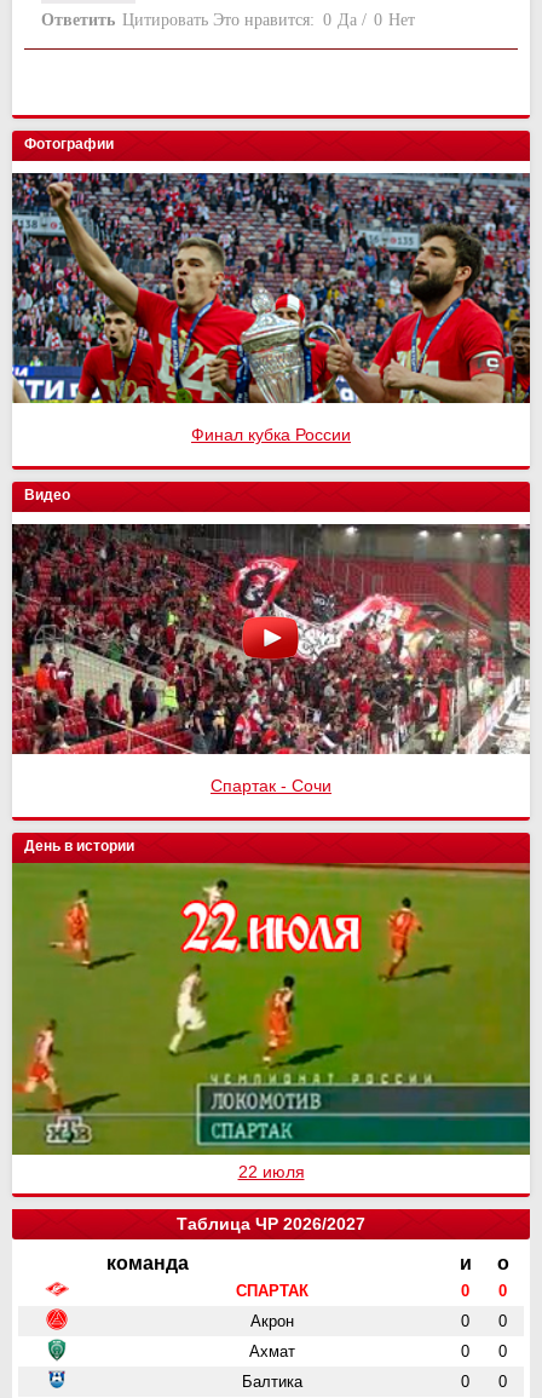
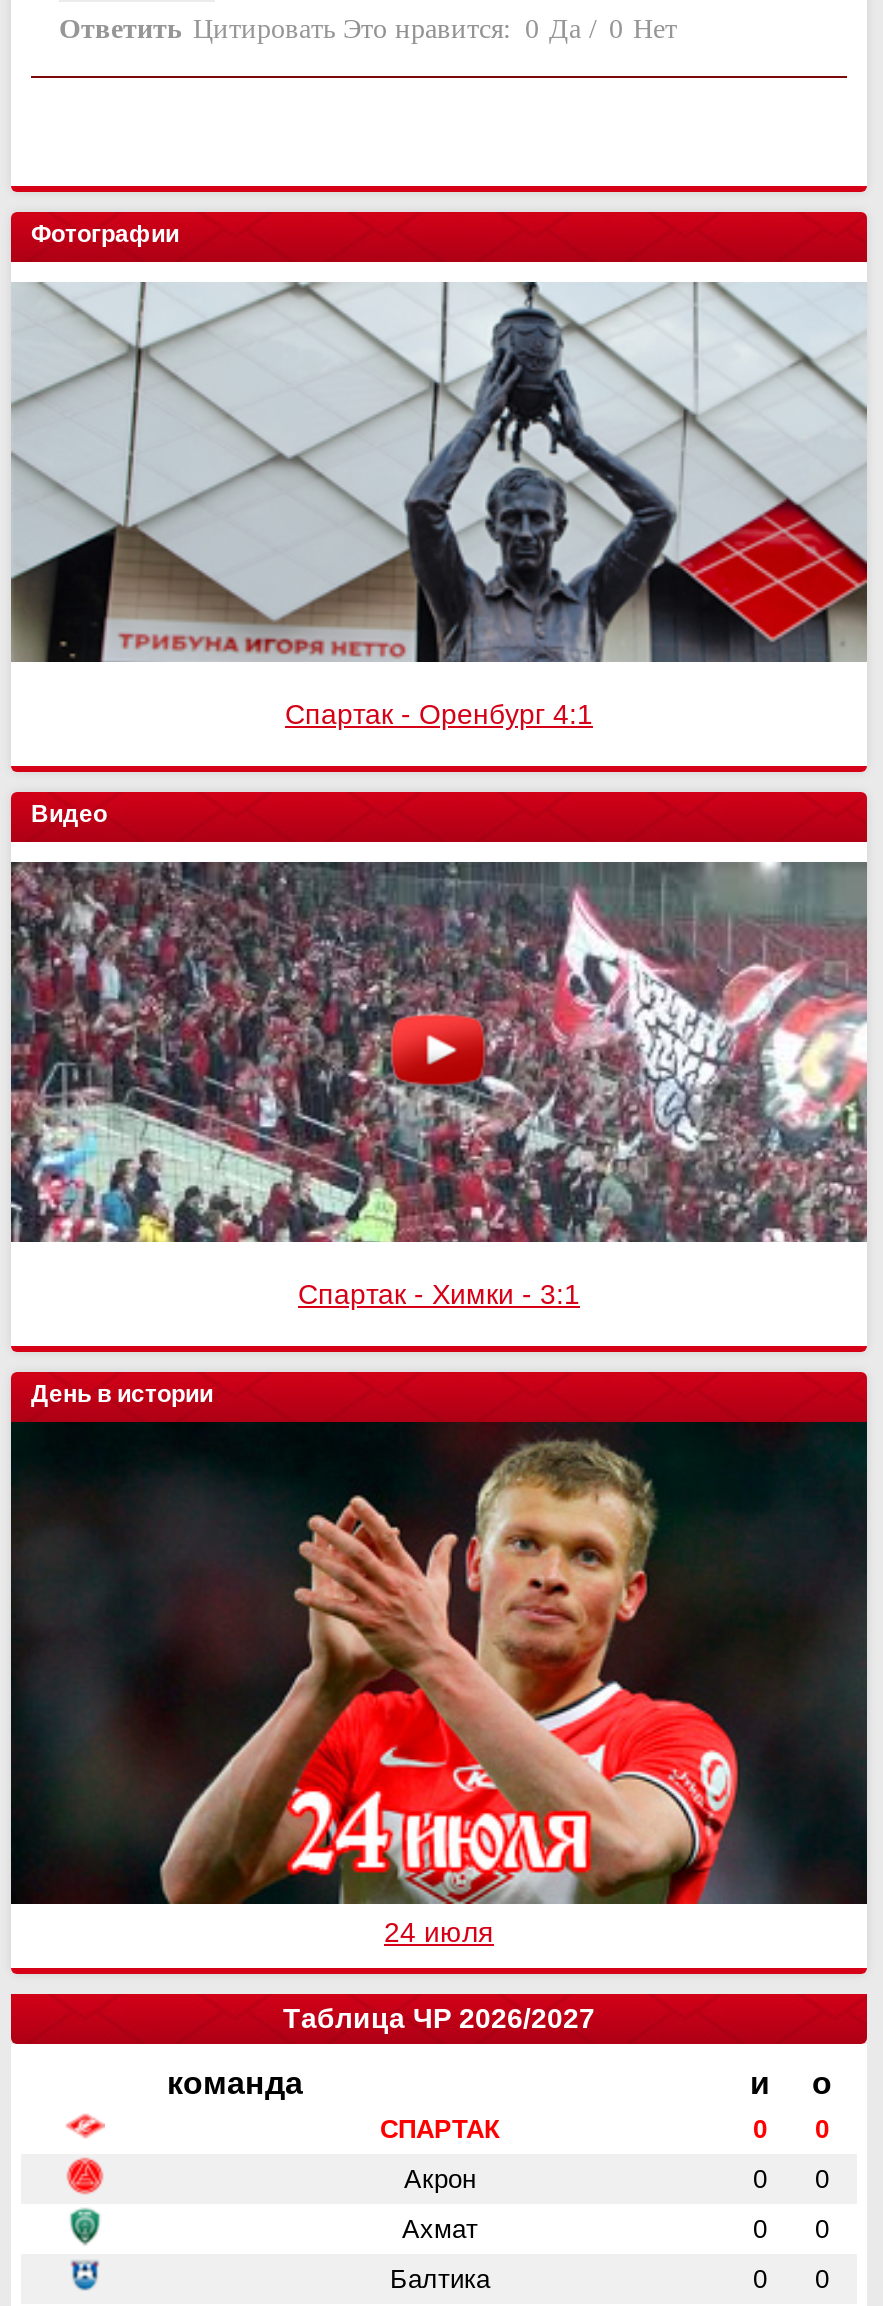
- [image]
- Финал кубка России
+ [image]
+ Спартак - Оренбург 4:1

- [image]
- Спартак - Сочи
+ [image]
+ Спартак - Химки - 3:1

- [image]
- 22 июля
+ [image]
+ 24 июля
